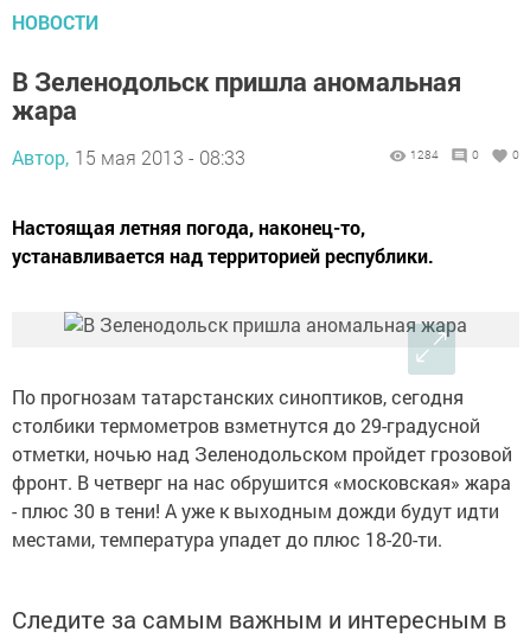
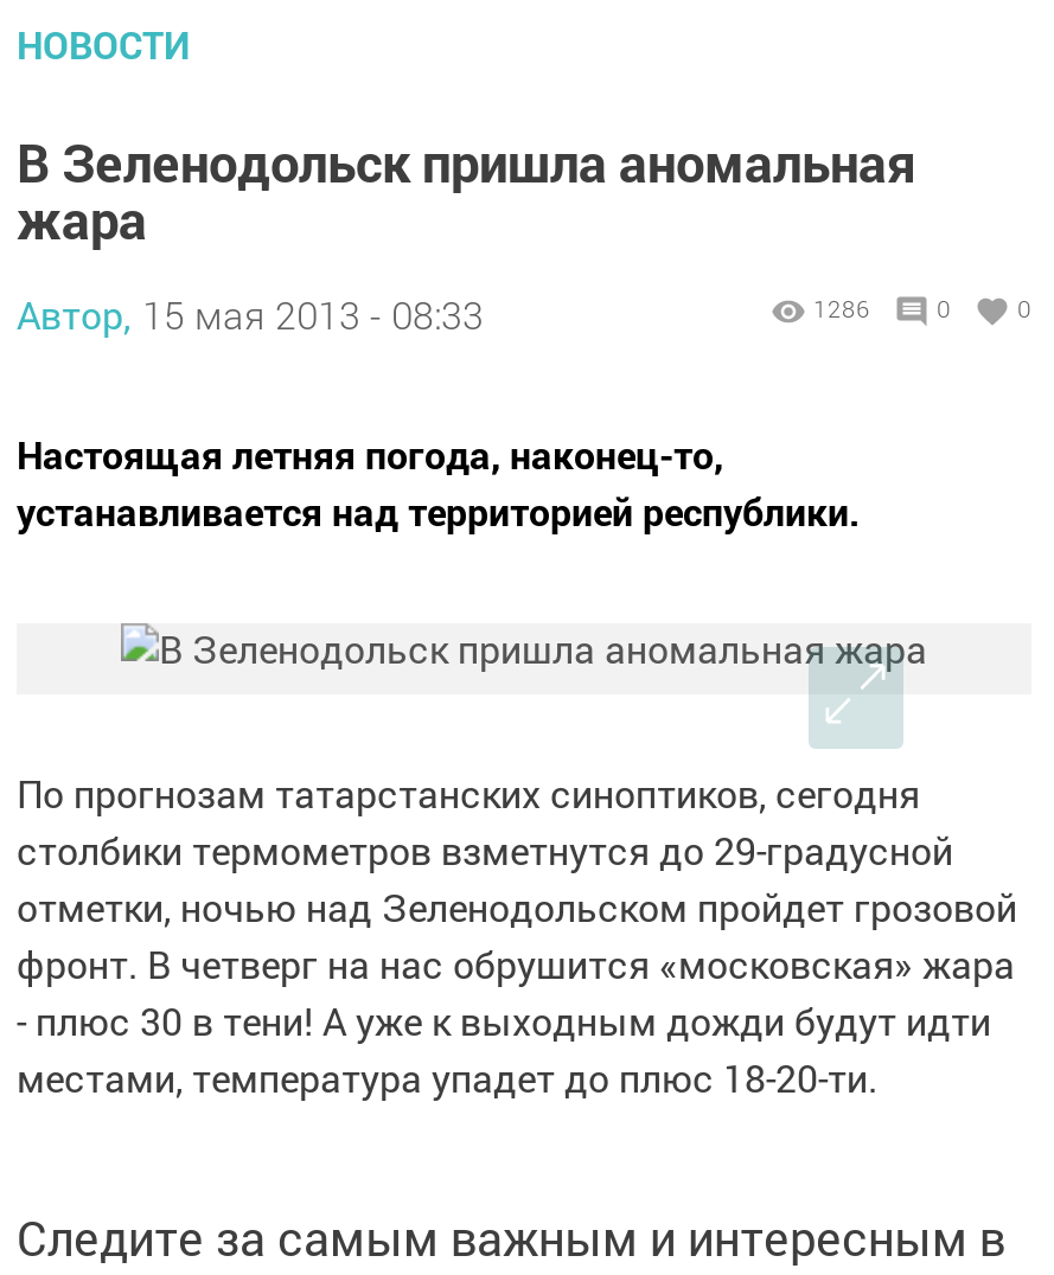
- 1284
+ 1286
